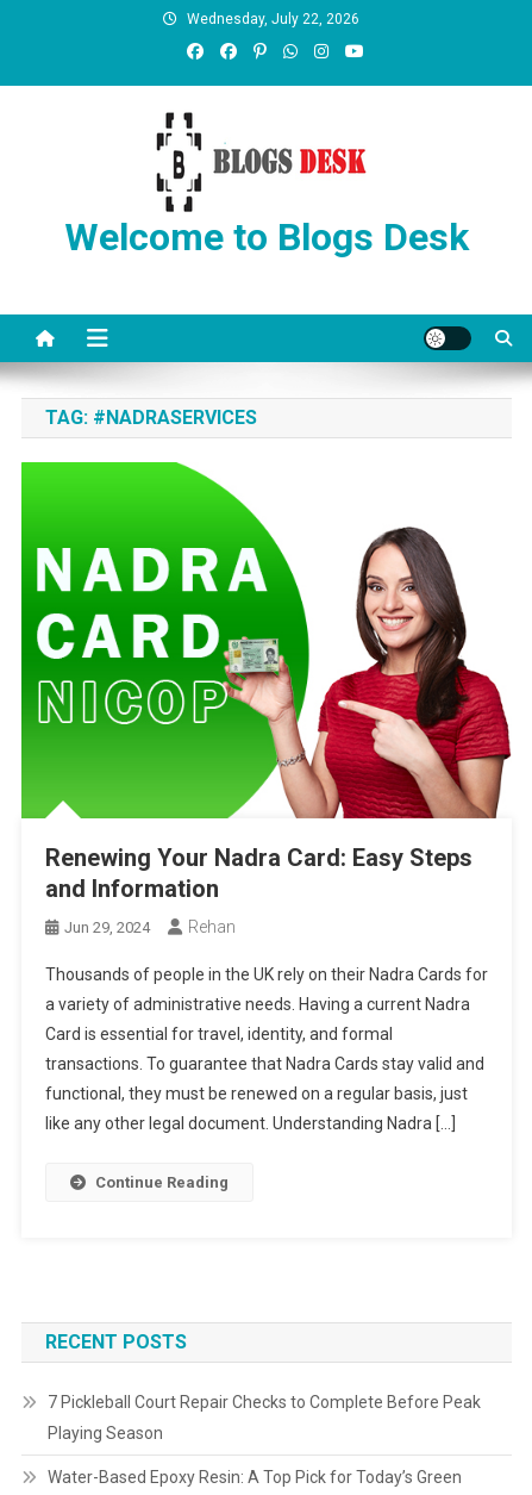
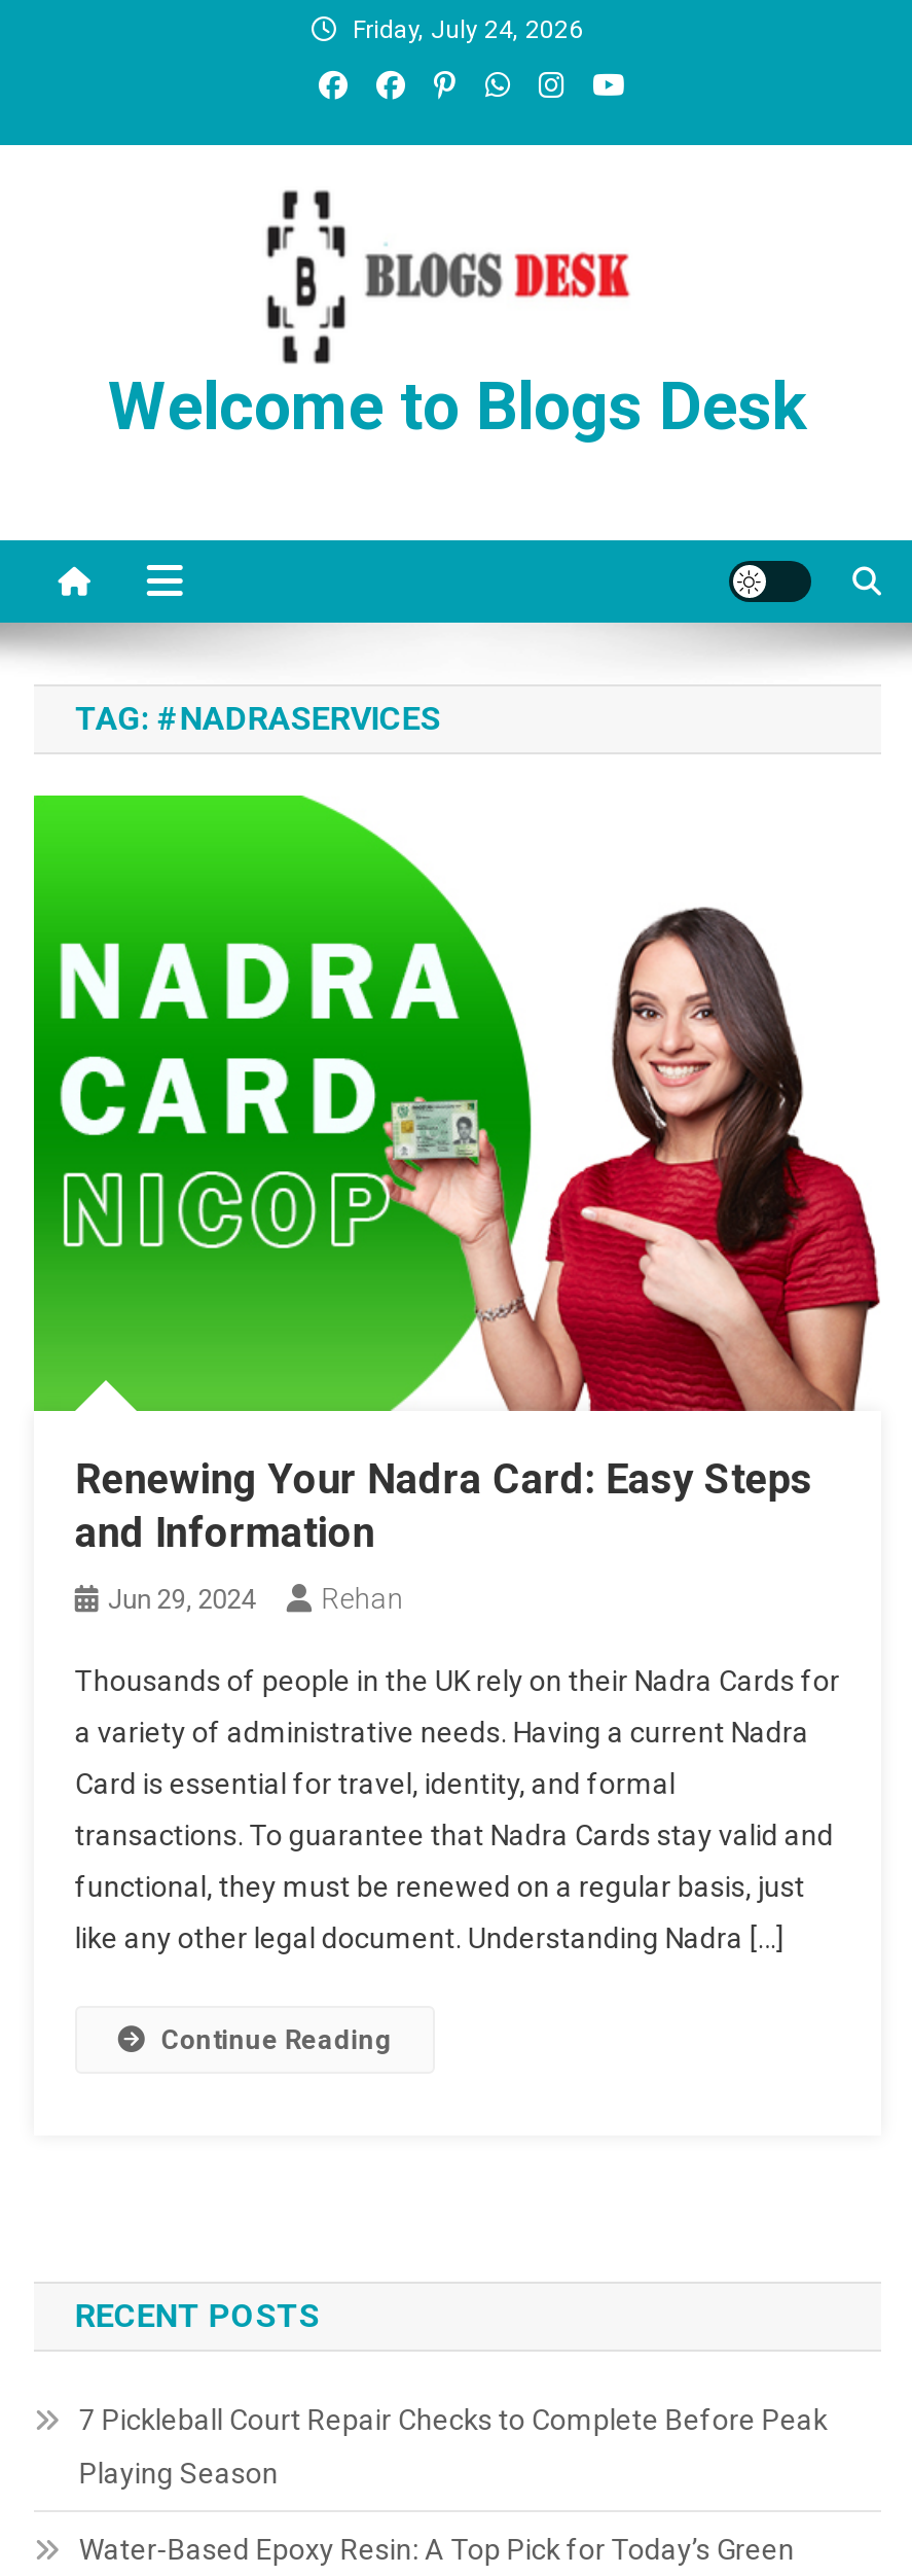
- Wednesday, July 22, 2026
+ Friday, July 24, 2026
